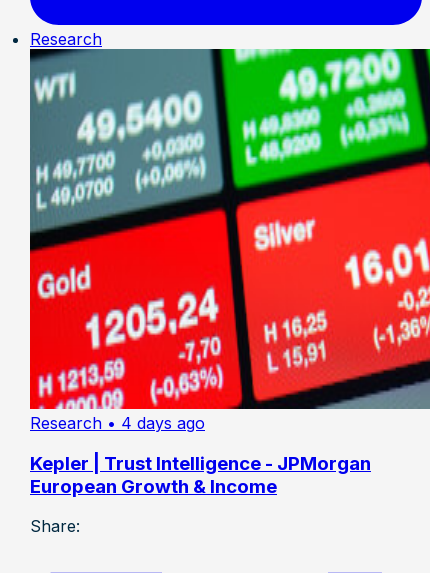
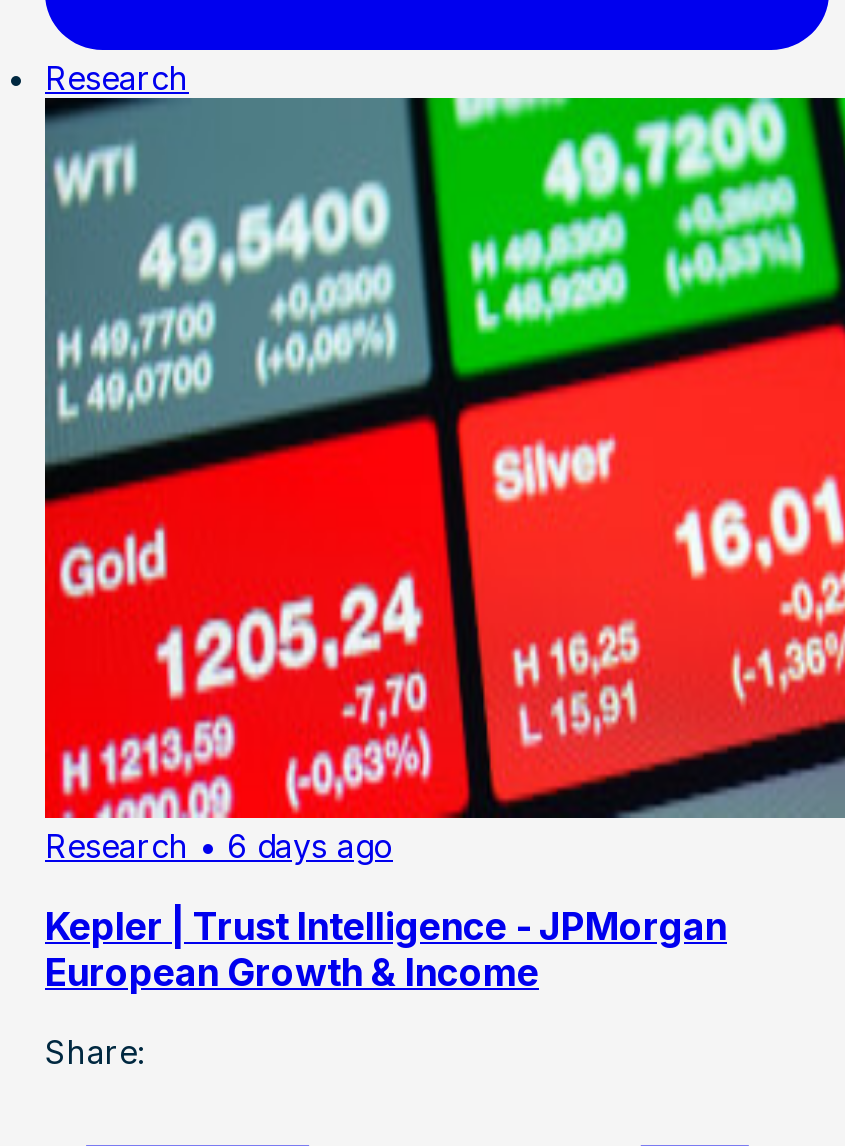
- Research • 4 days ago
+ Research • 6 days ago
